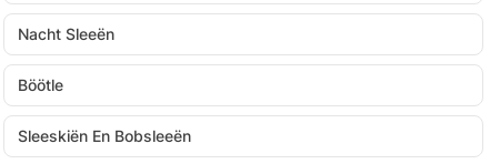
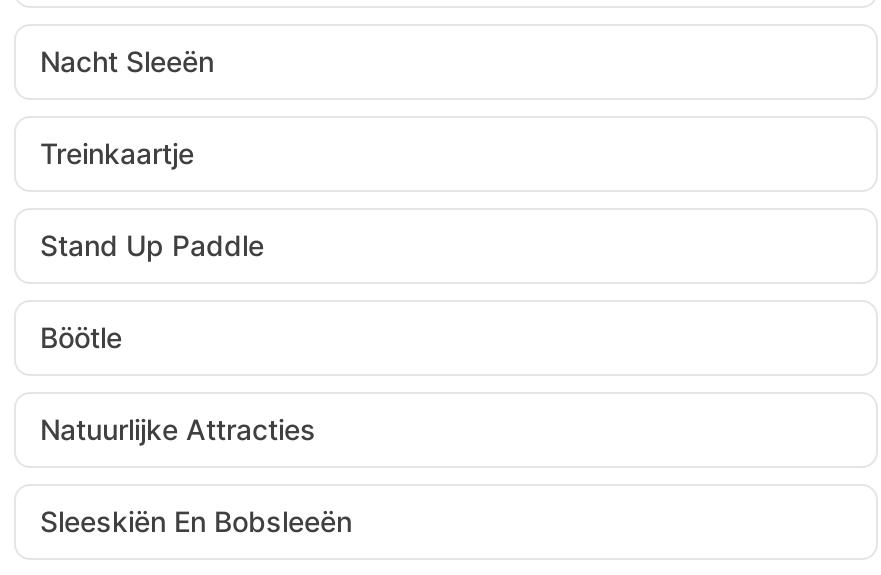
+ Treinkaartje
+ Stand Up Paddle

+ Natuurlijke Attracties
